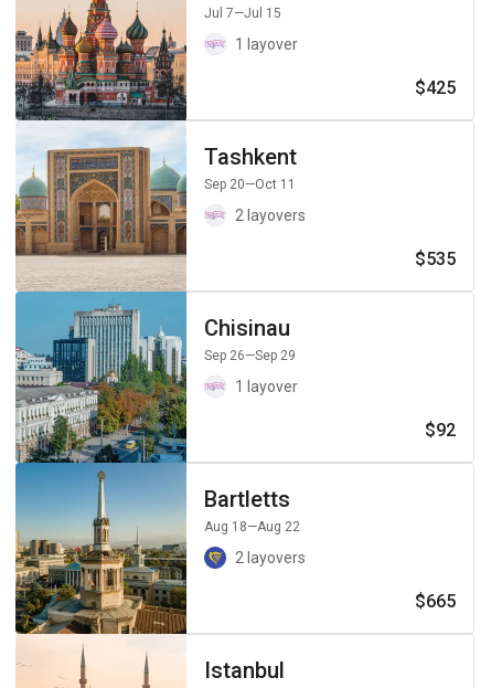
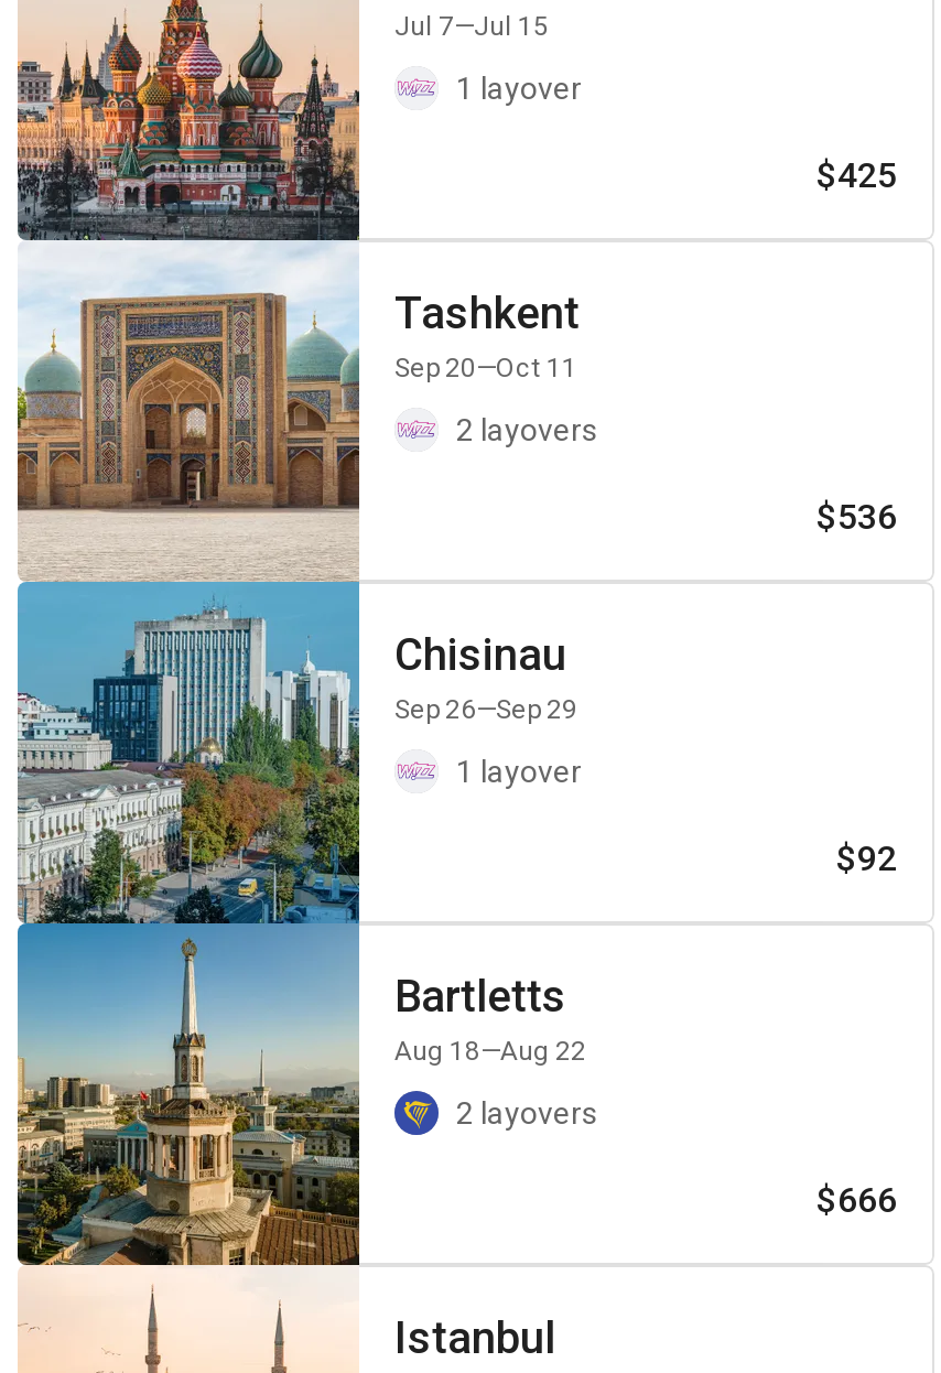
- $535
+ $536

- $665
+ $666
